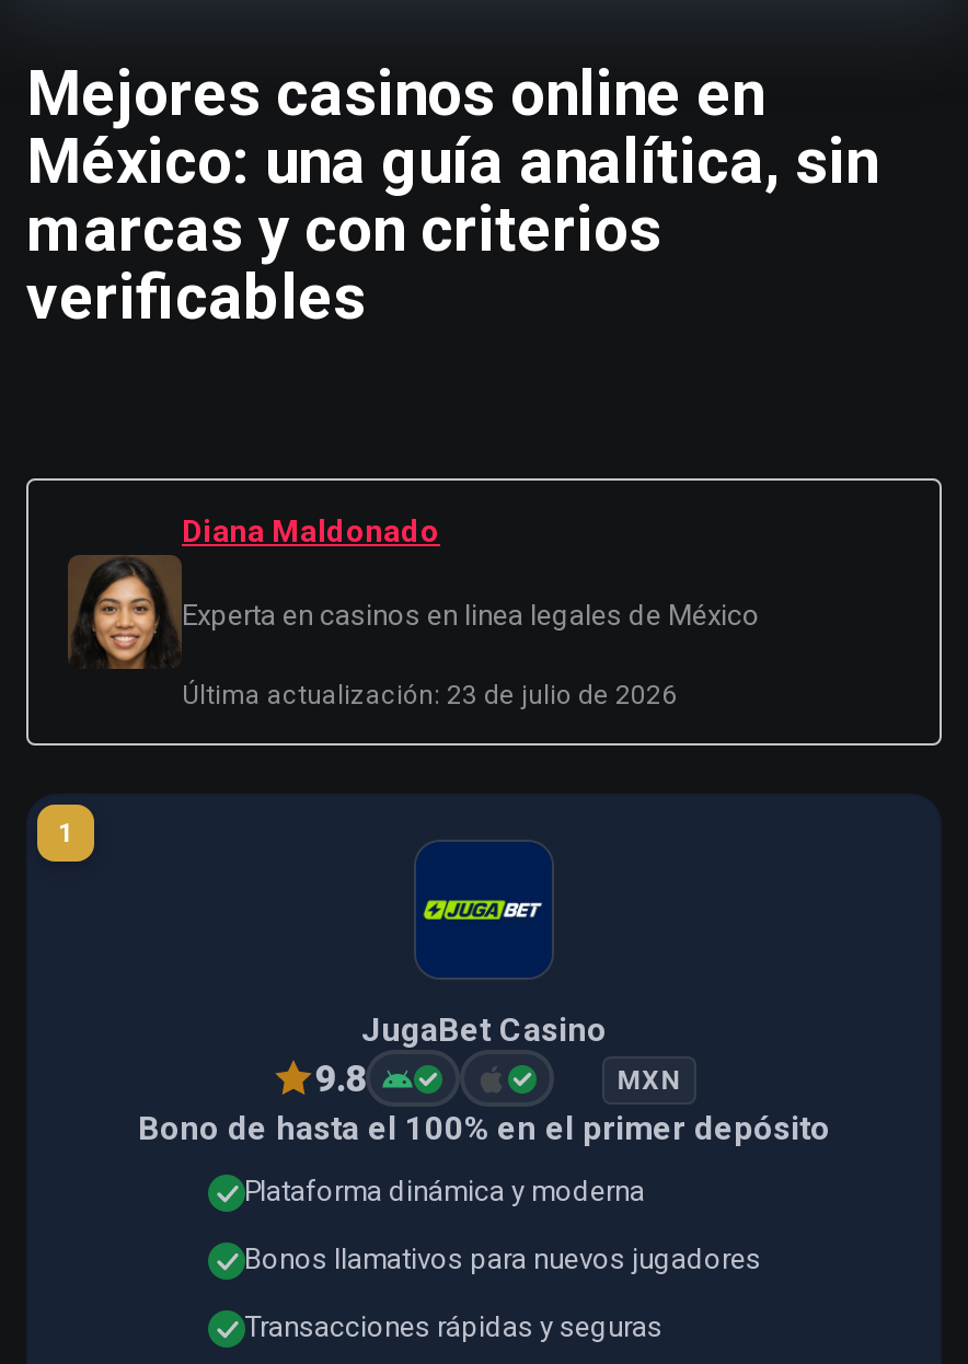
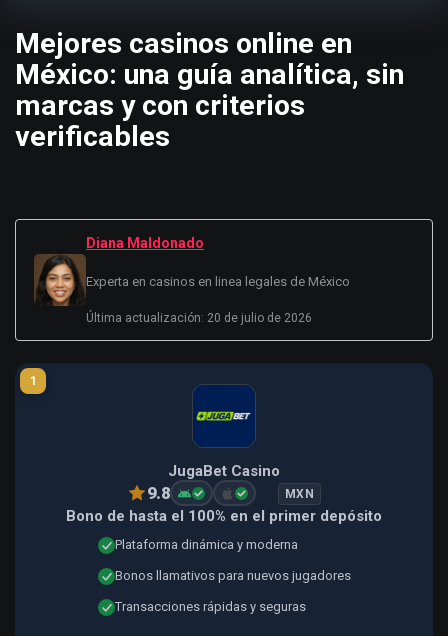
- Última actualización: 23 de julio de 2026
+ Última actualización: 20 de julio de 2026
